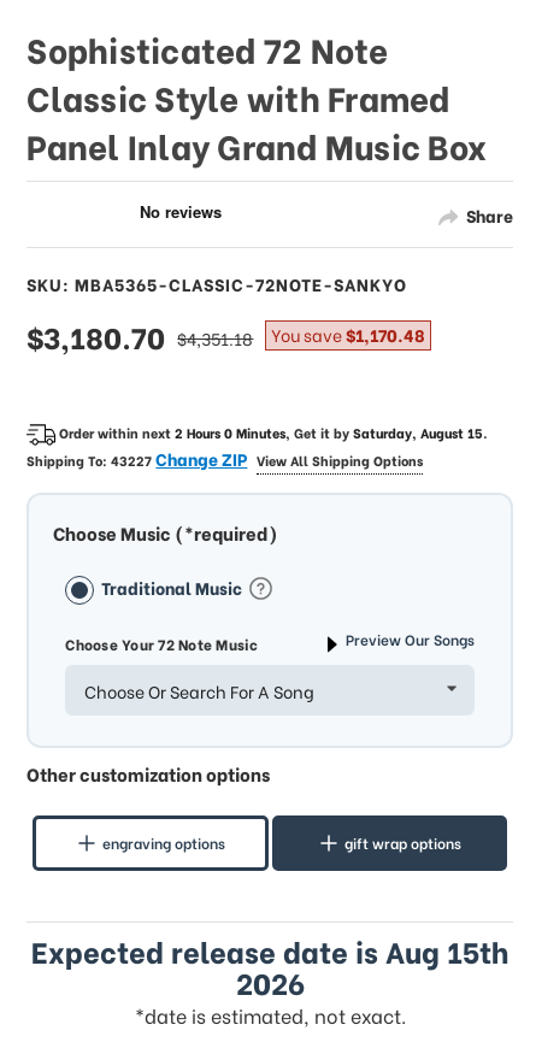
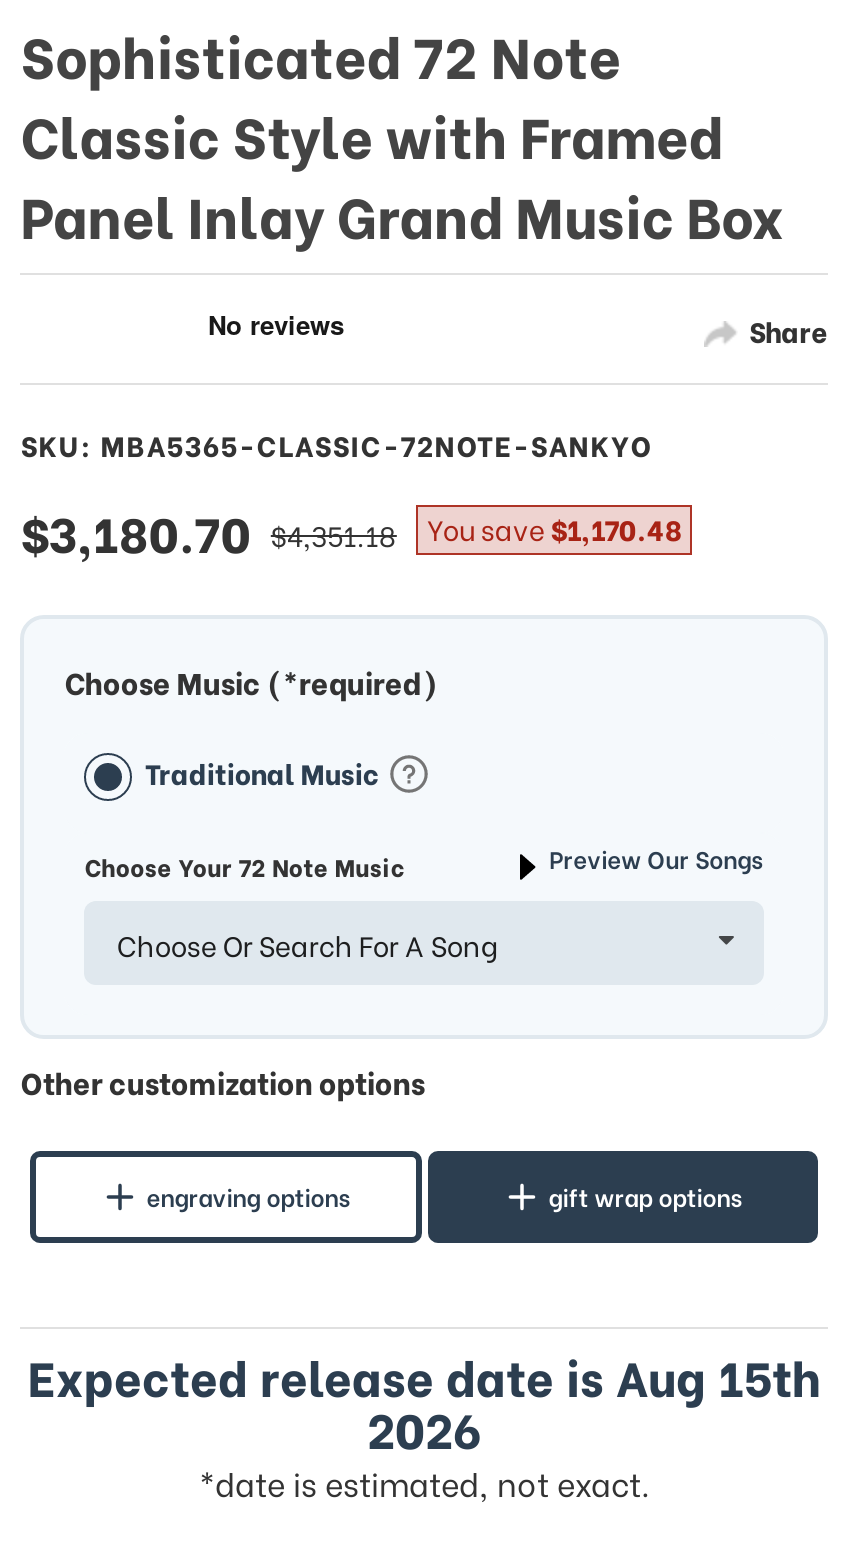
- Order within next 2 Hours 0 Minutes, Get it by Saturday, August 15.
- Shipping To: 43227 Change ZIP View All Shipping Options
